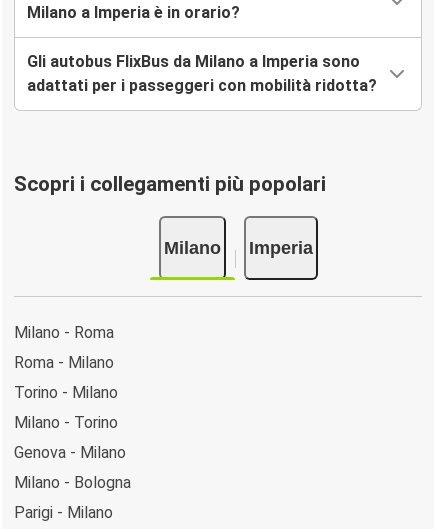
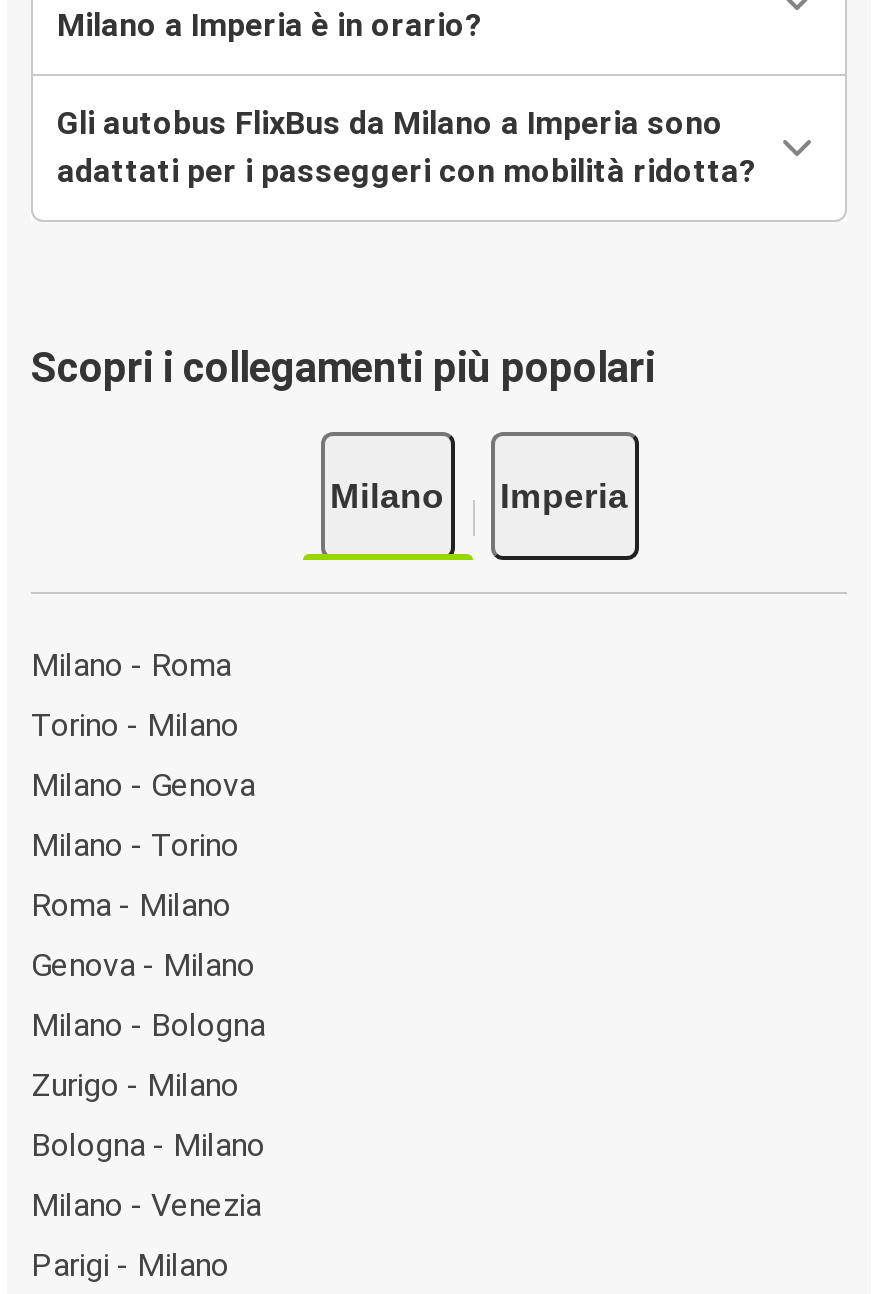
+ Milano - Genova

moved up: Torino - Milano | Milano - Torino

+ Zurigo - Milano
+ Bologna - Milano
+ Milano - Venezia
